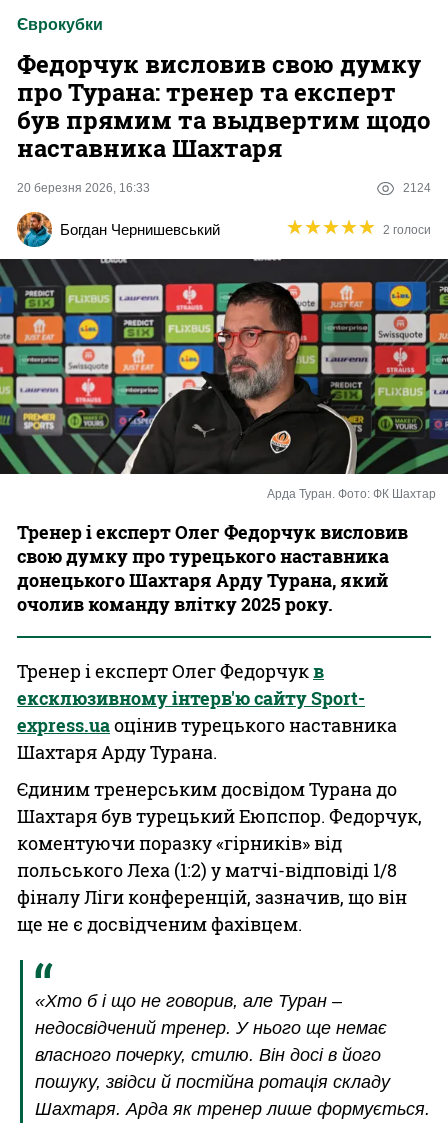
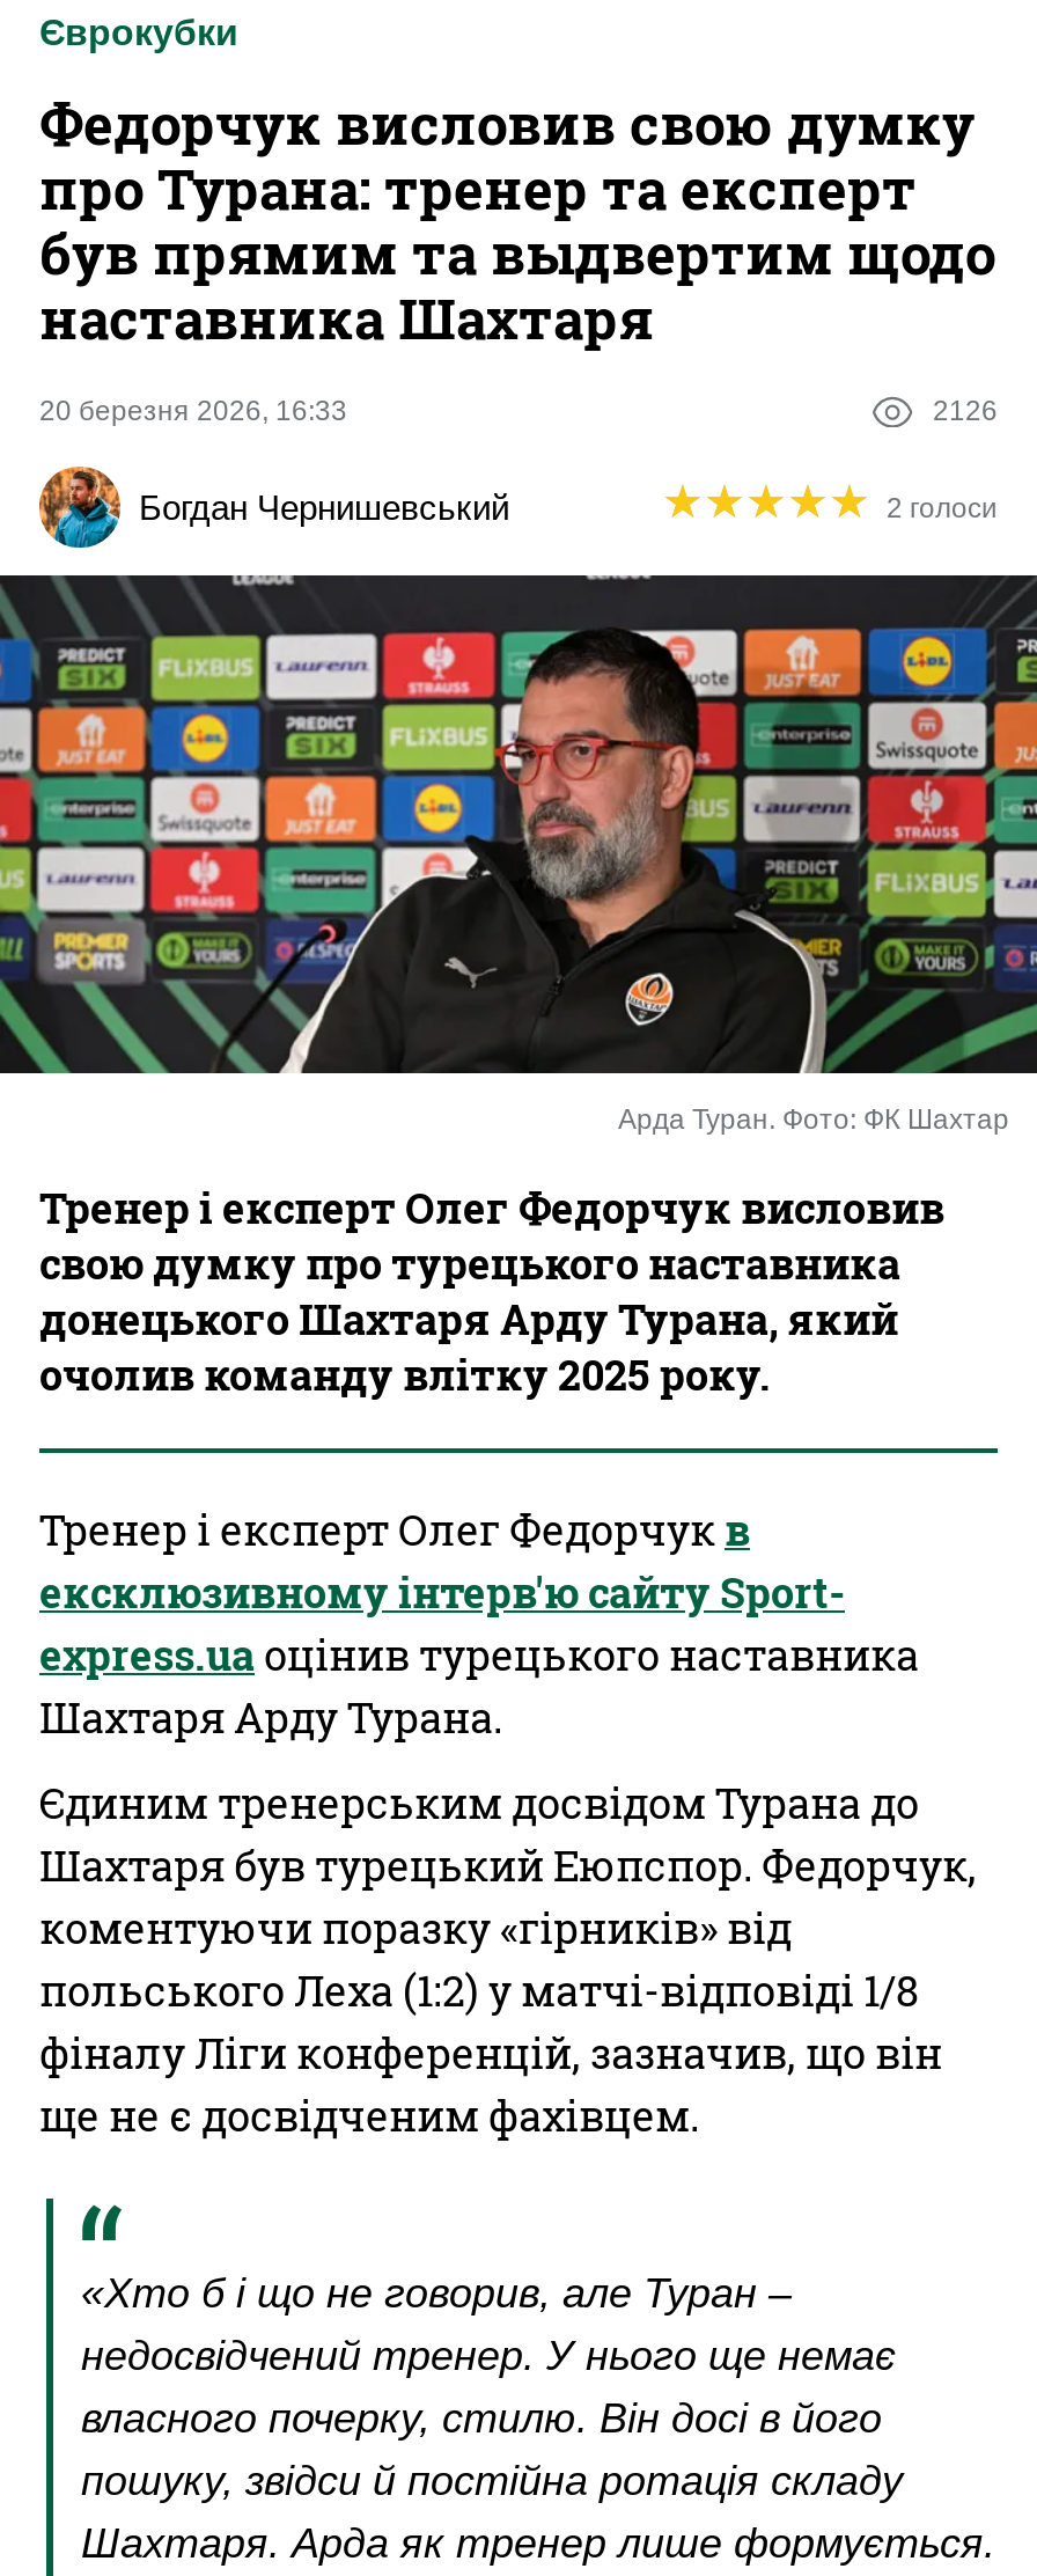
- 2124
+ 2126
